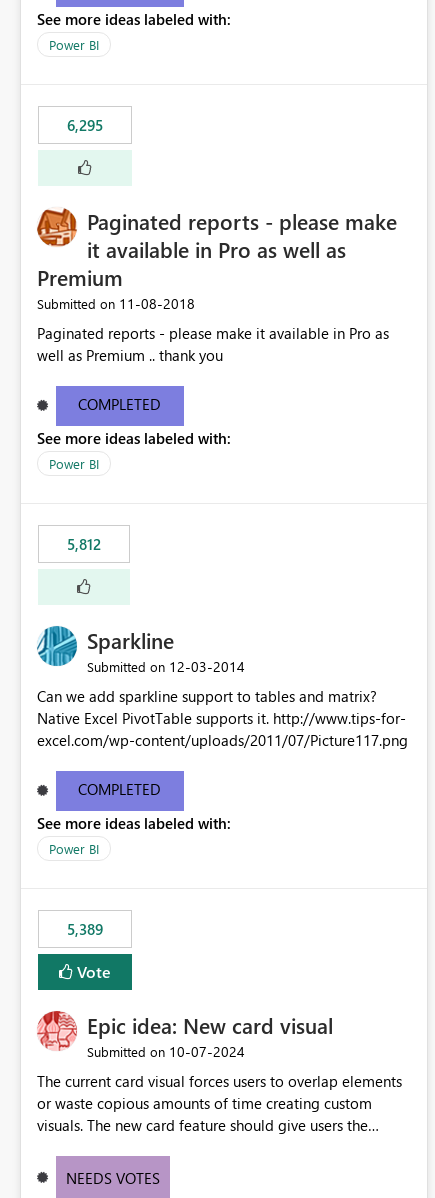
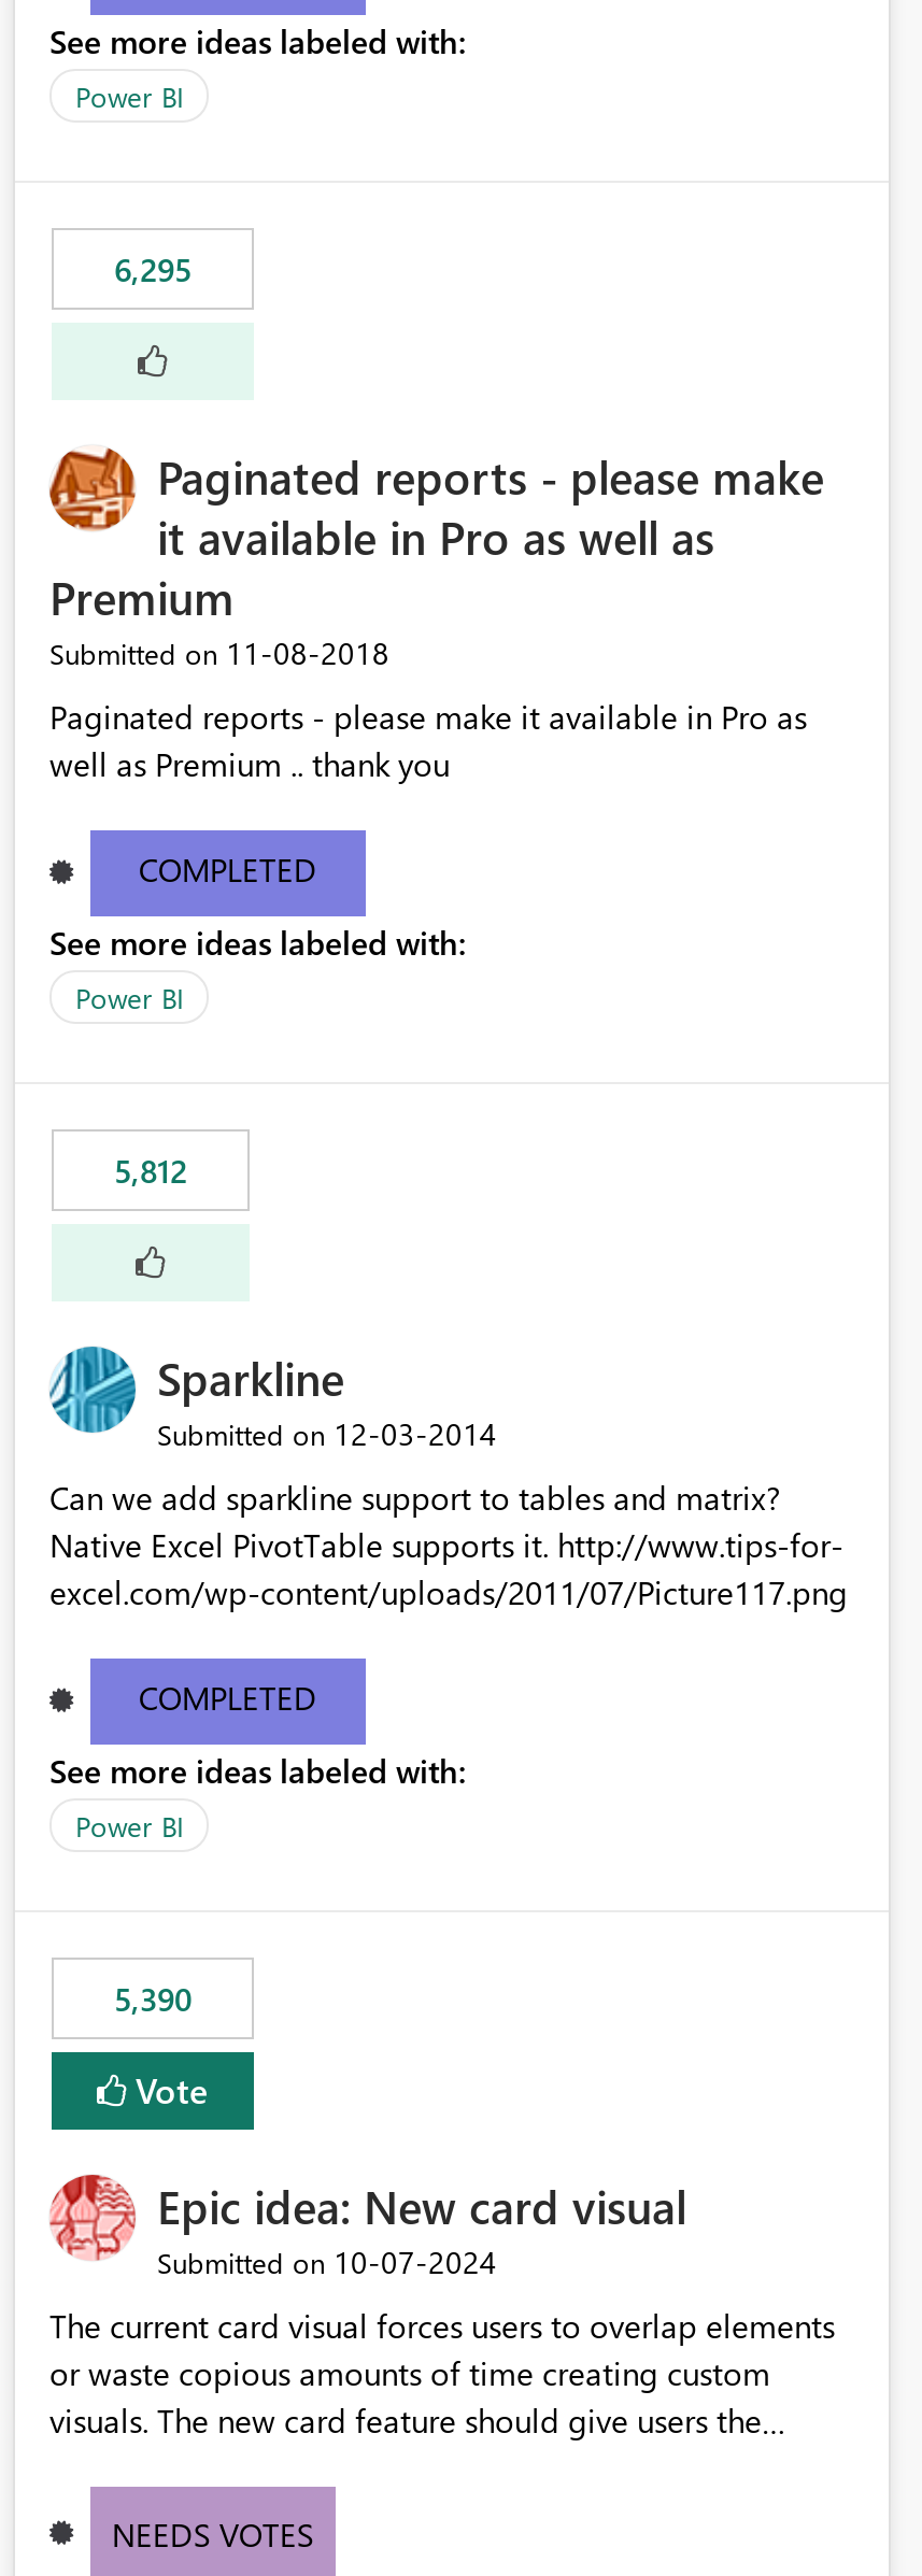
- 5,389
+ 5,390
